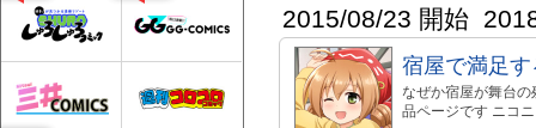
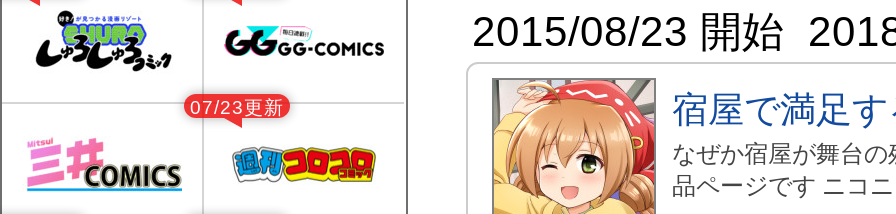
+ 07/23更新
